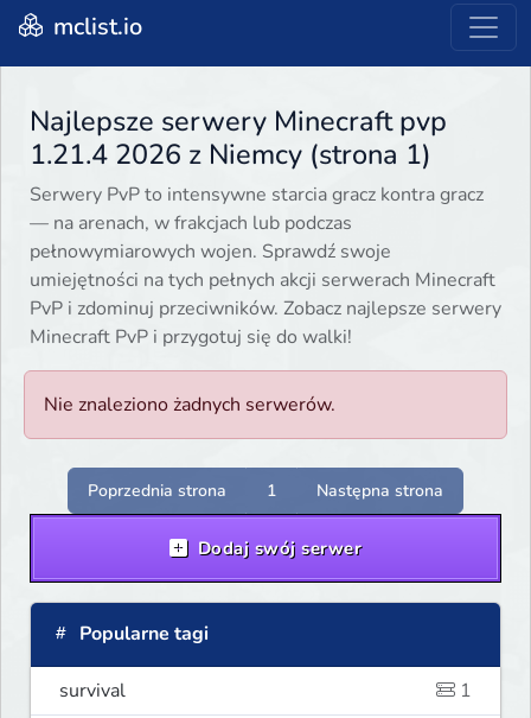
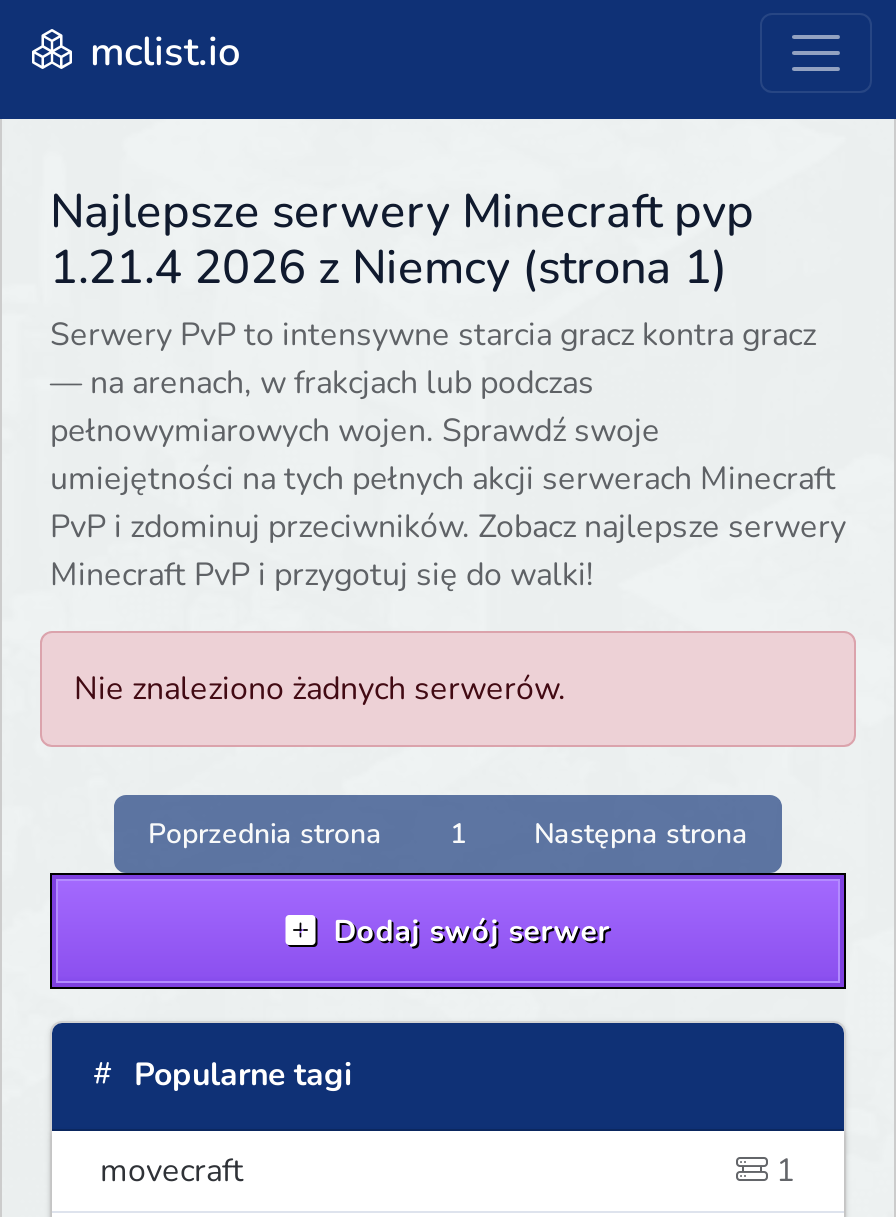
- survival
+ movecraft
